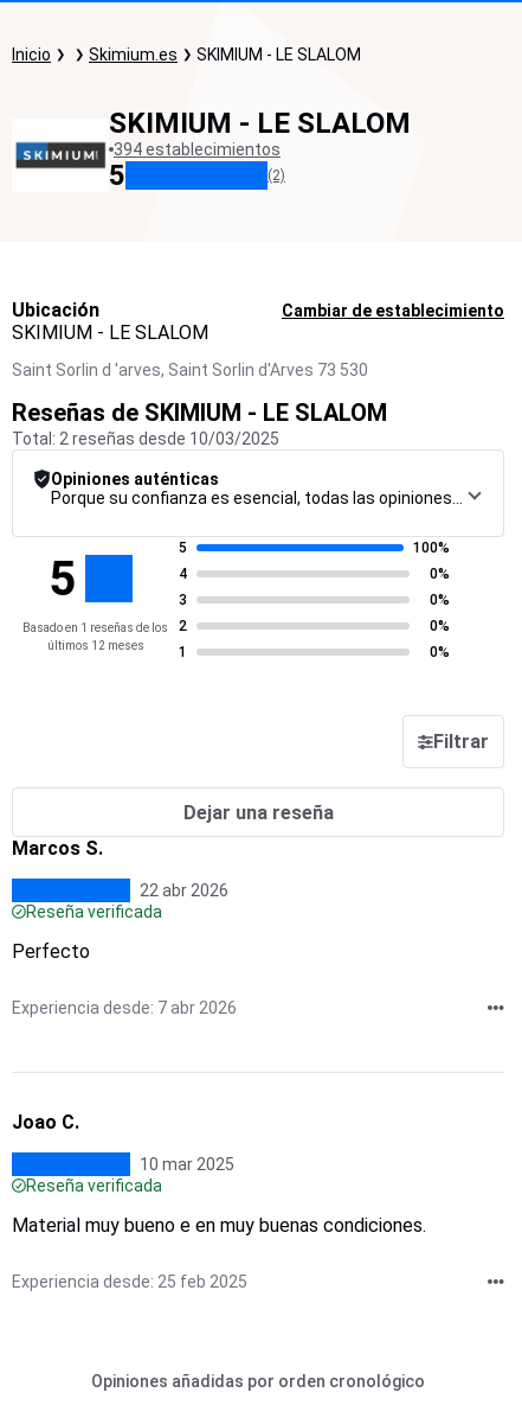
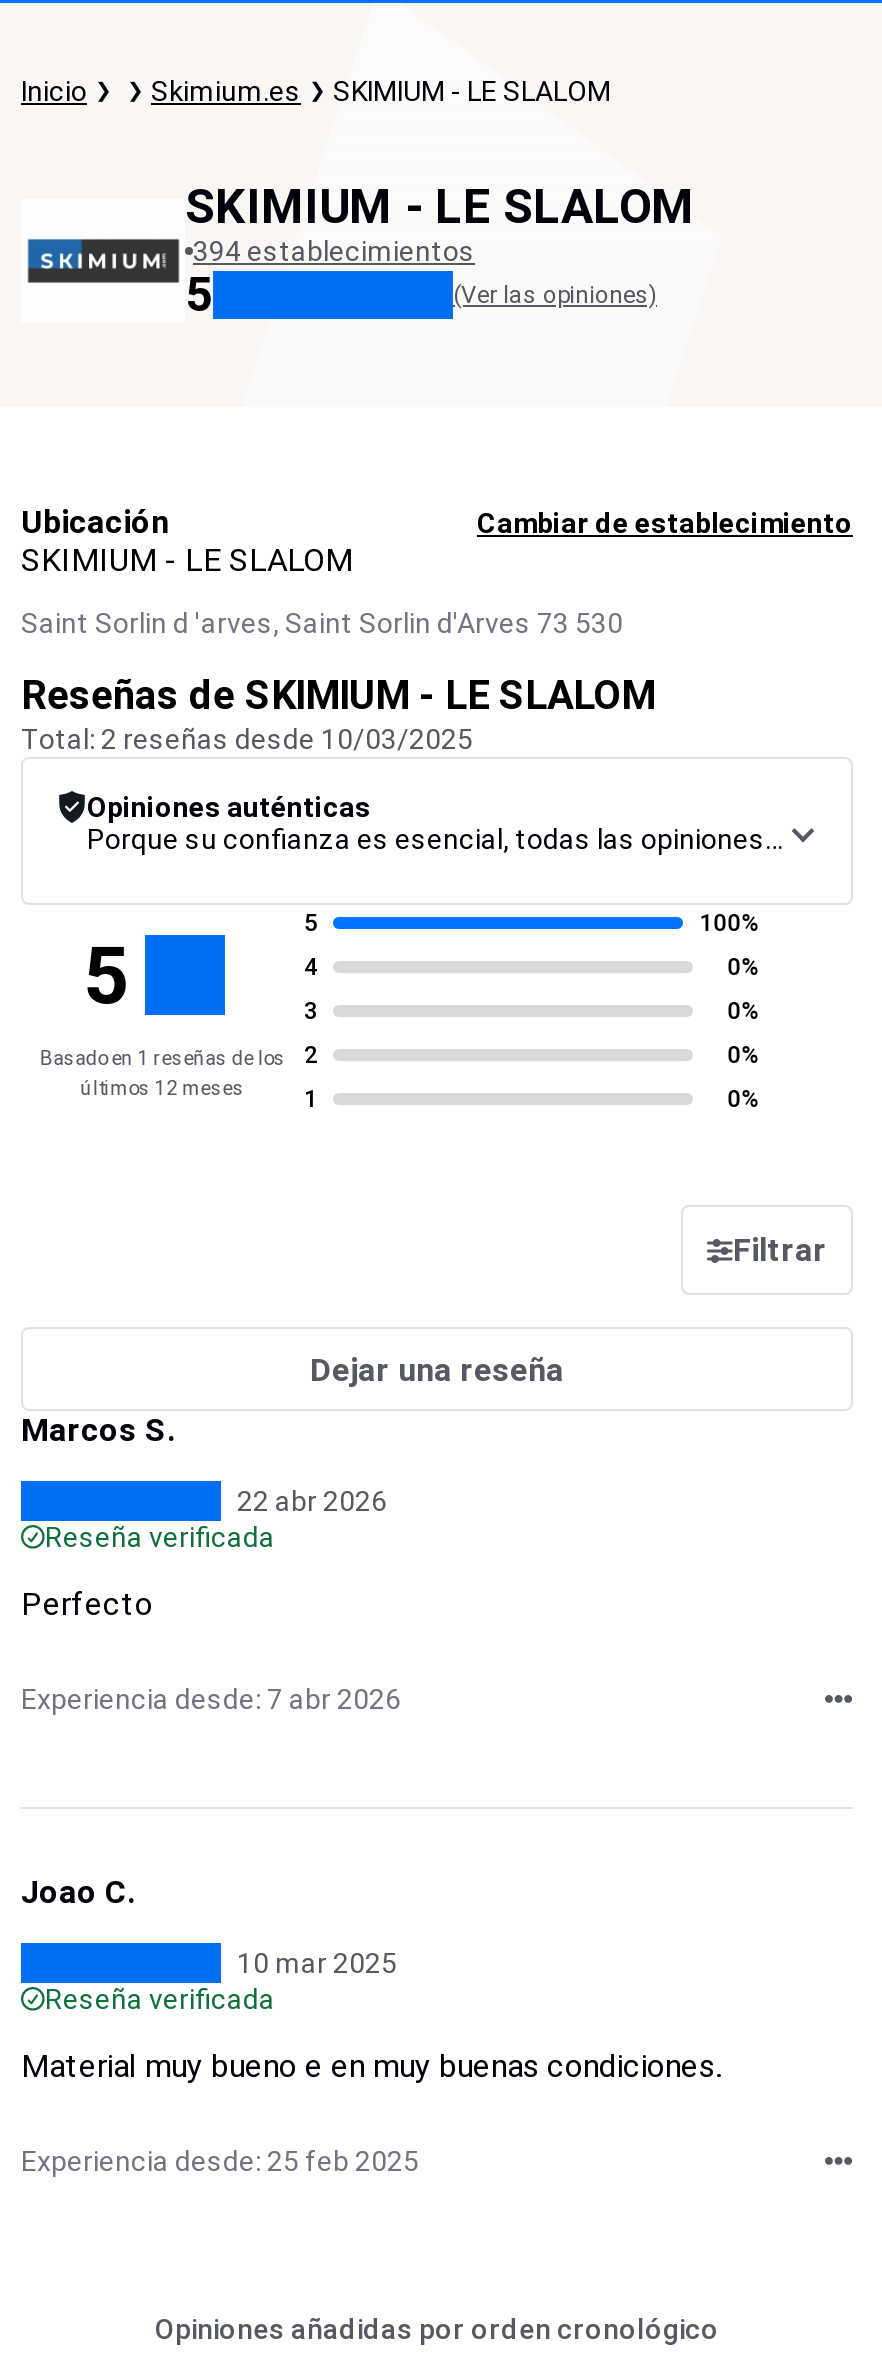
- (2)
+ (Ver las opiniones)
